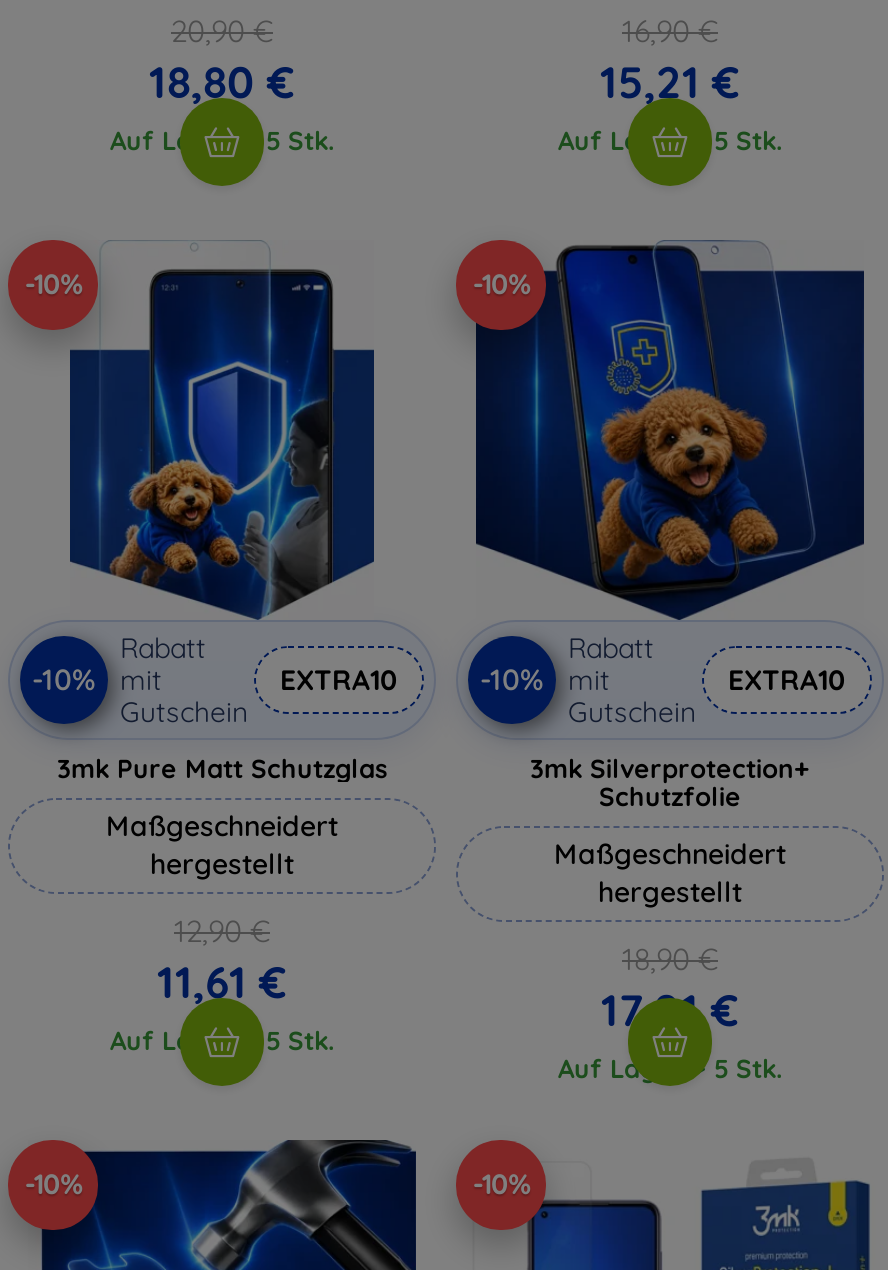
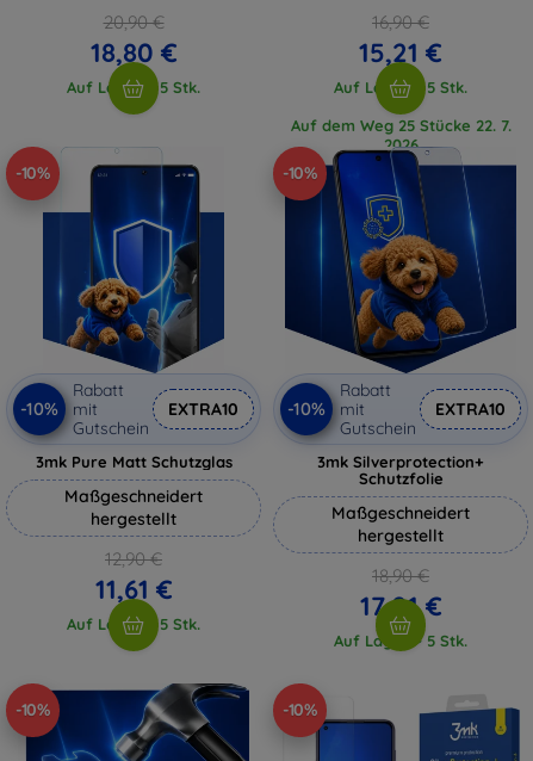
+ Auf dem Weg 25 Stücke 22. 7.
+ 2026
